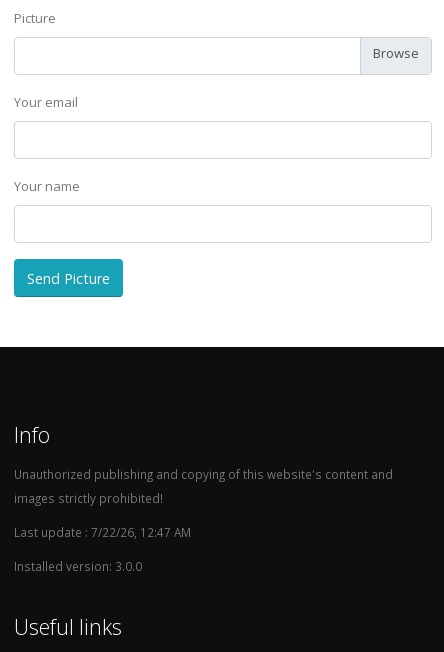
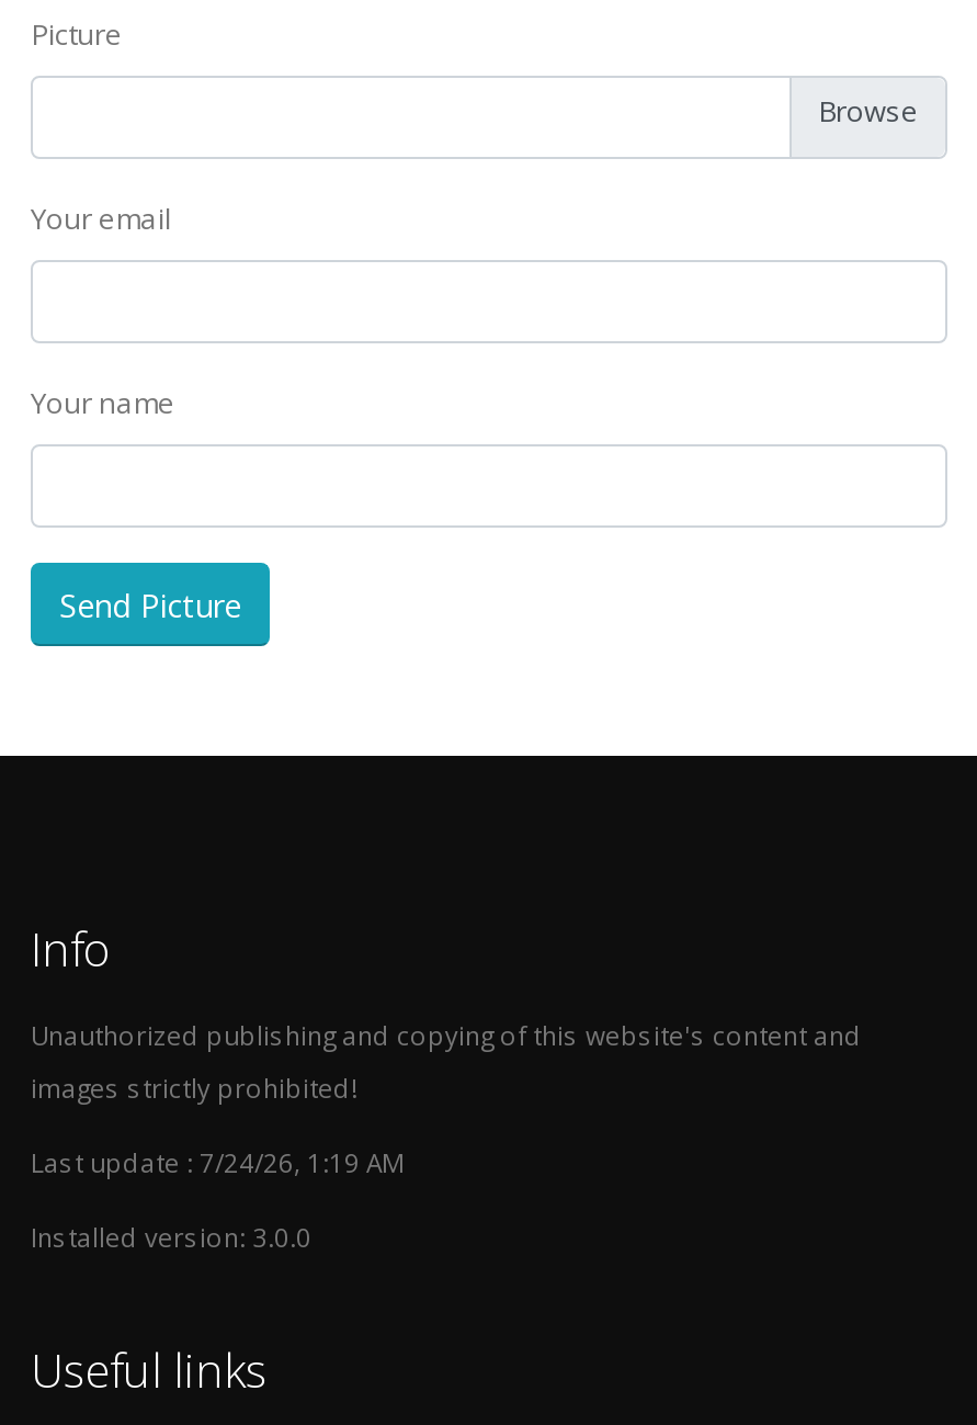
- Last update : 7/22/26, 12:47 AM
+ Last update : 7/24/26, 1:19 AM
